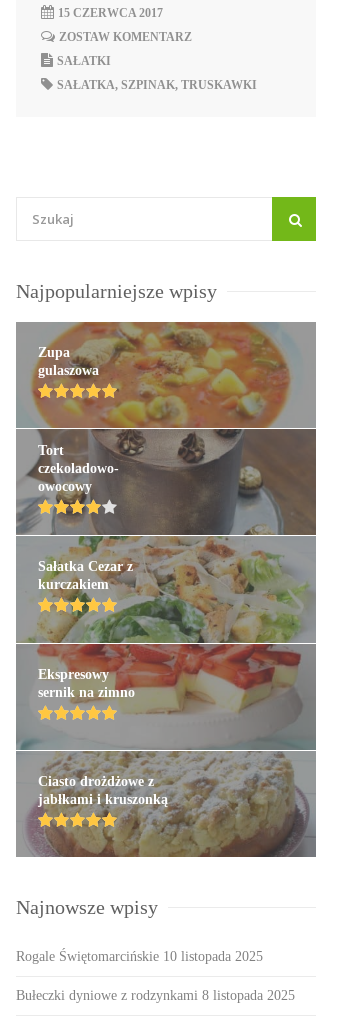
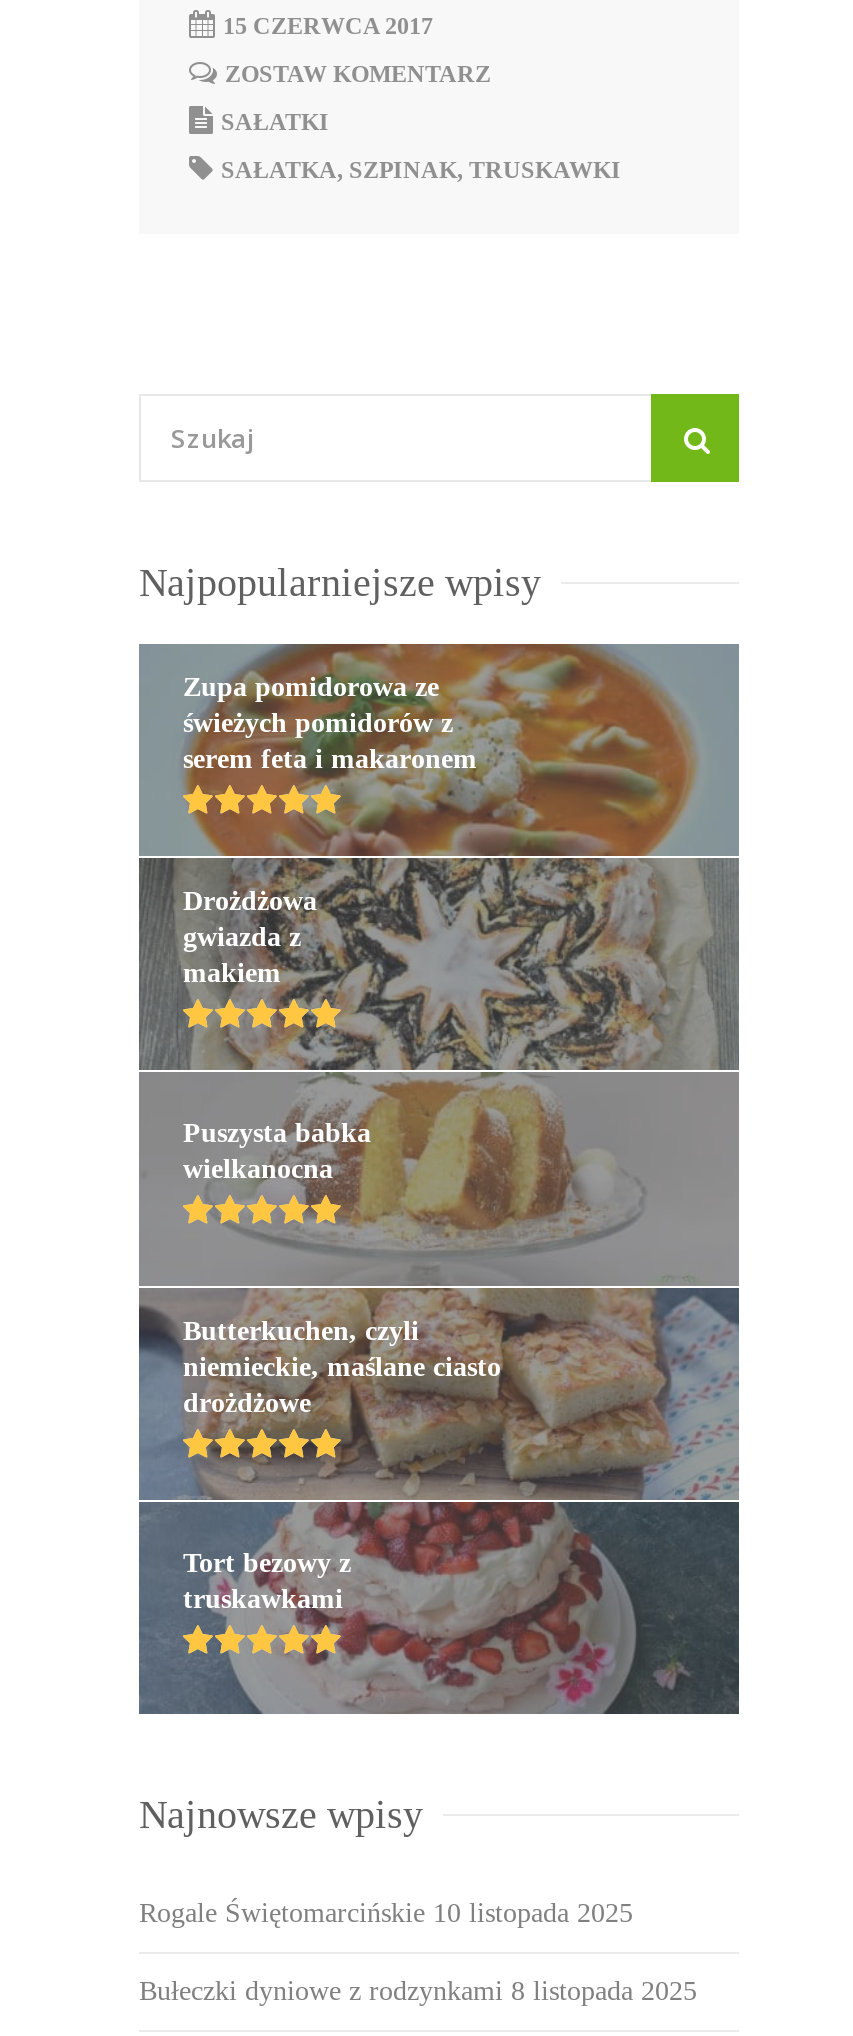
- [image]
- Zupa
- gulaszowa
+ [image]
+ Zupa pomidorowa ze
+ świeżych pomidorów z
+ serem feta i makaronem

- Tort
- czekoladowo-
- owocowy
+ Drożdżowa
+ gwiazda z
+ makiem

- Sałatka Cezar z
- kurczakiem
+ Puszysta babka
+ wielkanocna

- Ekspresowy
- sernik na zimno
+ Butterkuchen, czyli
+ niemieckie, maślane ciasto
+ drożdżowe

- Ciasto drożdżowe z
- jabłkami i kruszonką
+ Tort bezowy z
+ truskawkami
